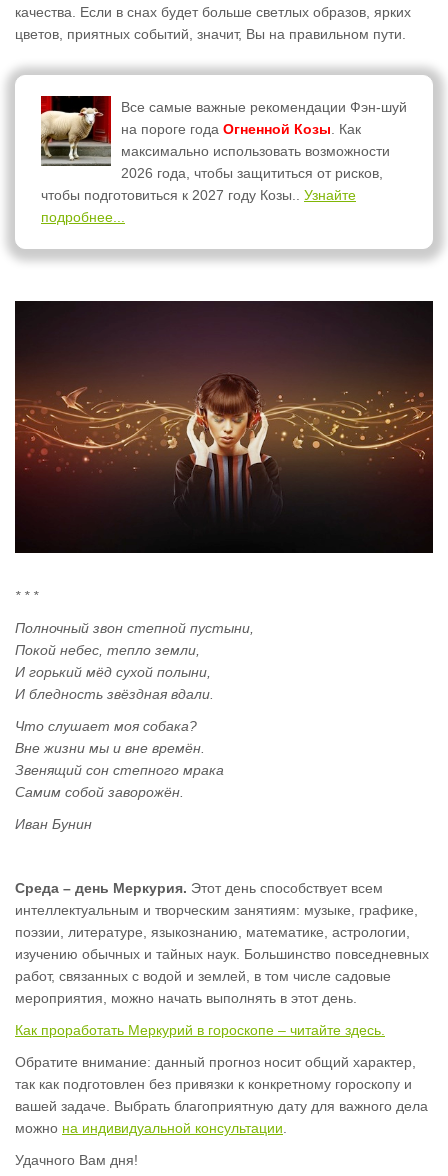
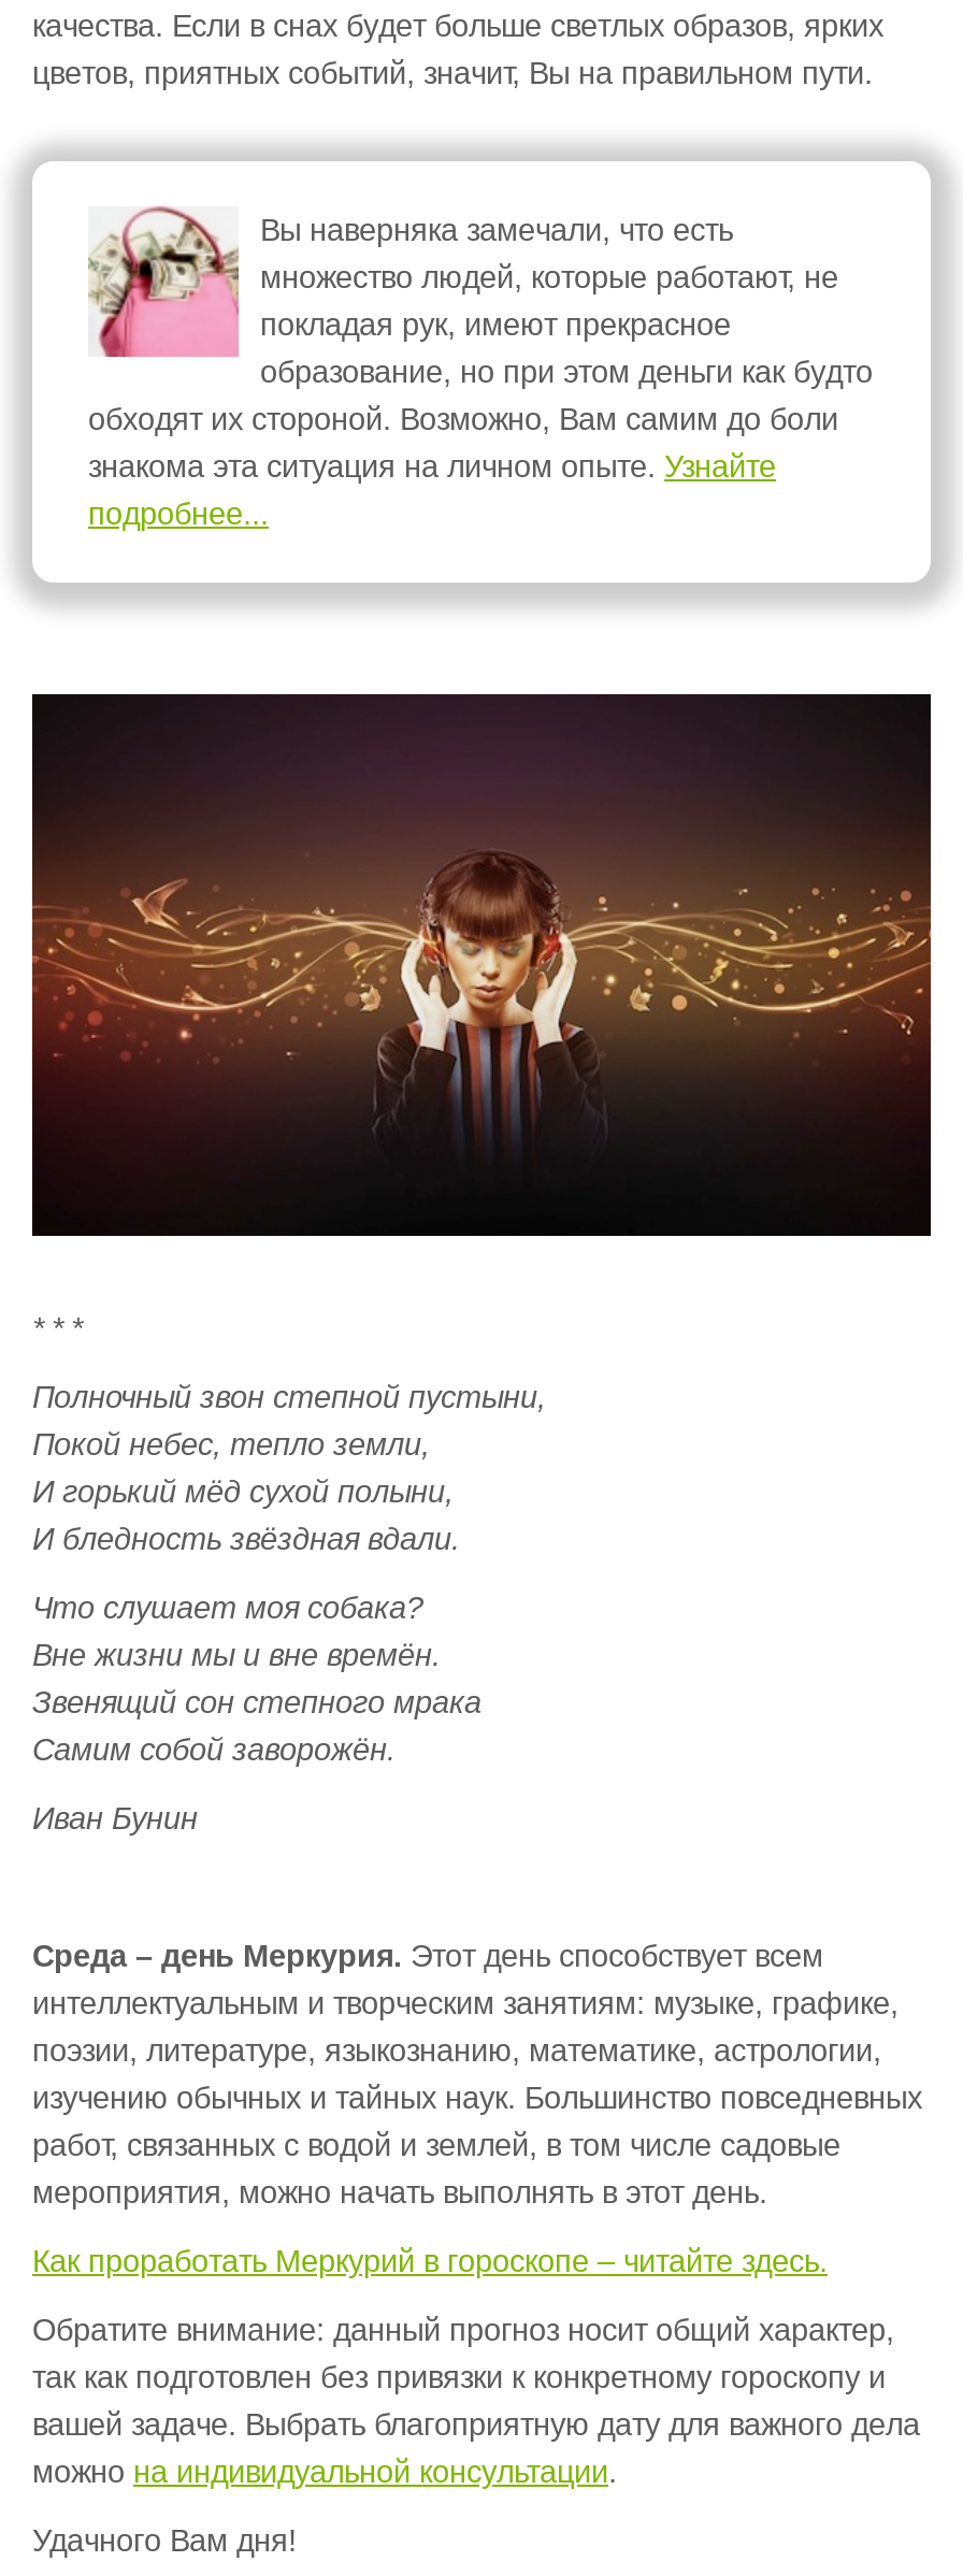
- [image]
- Все самые важные рекомендации Фэн-шуй
- на пороге года Огненной Козы. Как
- максимально использовать возможности
- 2026 года, чтобы защититься от рисков,
- чтобы подготовиться к 2027 году Козы.. Узнайте
+ [image]
+ Вы наверняка замечали, что есть
+ множество людей, которые работают, не
+ покладая рук, имеют прекрасное
+ образование, но при этом деньги как будто
+ обходят их стороной. Возможно, Вам самим до боли
+ знакома эта ситуация на личном опыте. Узнайте
